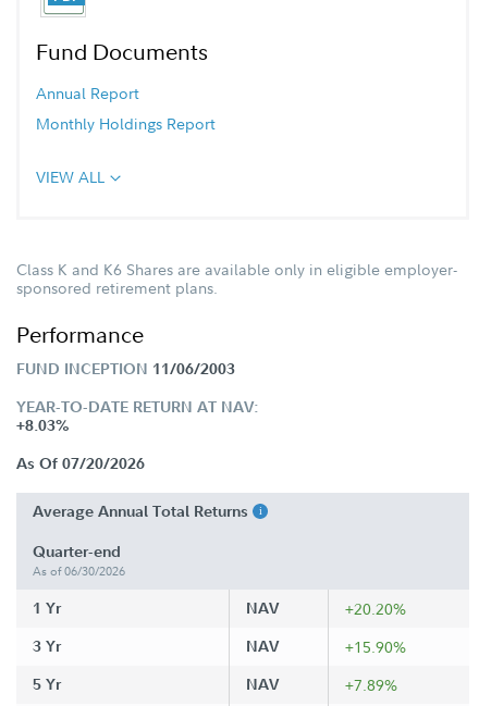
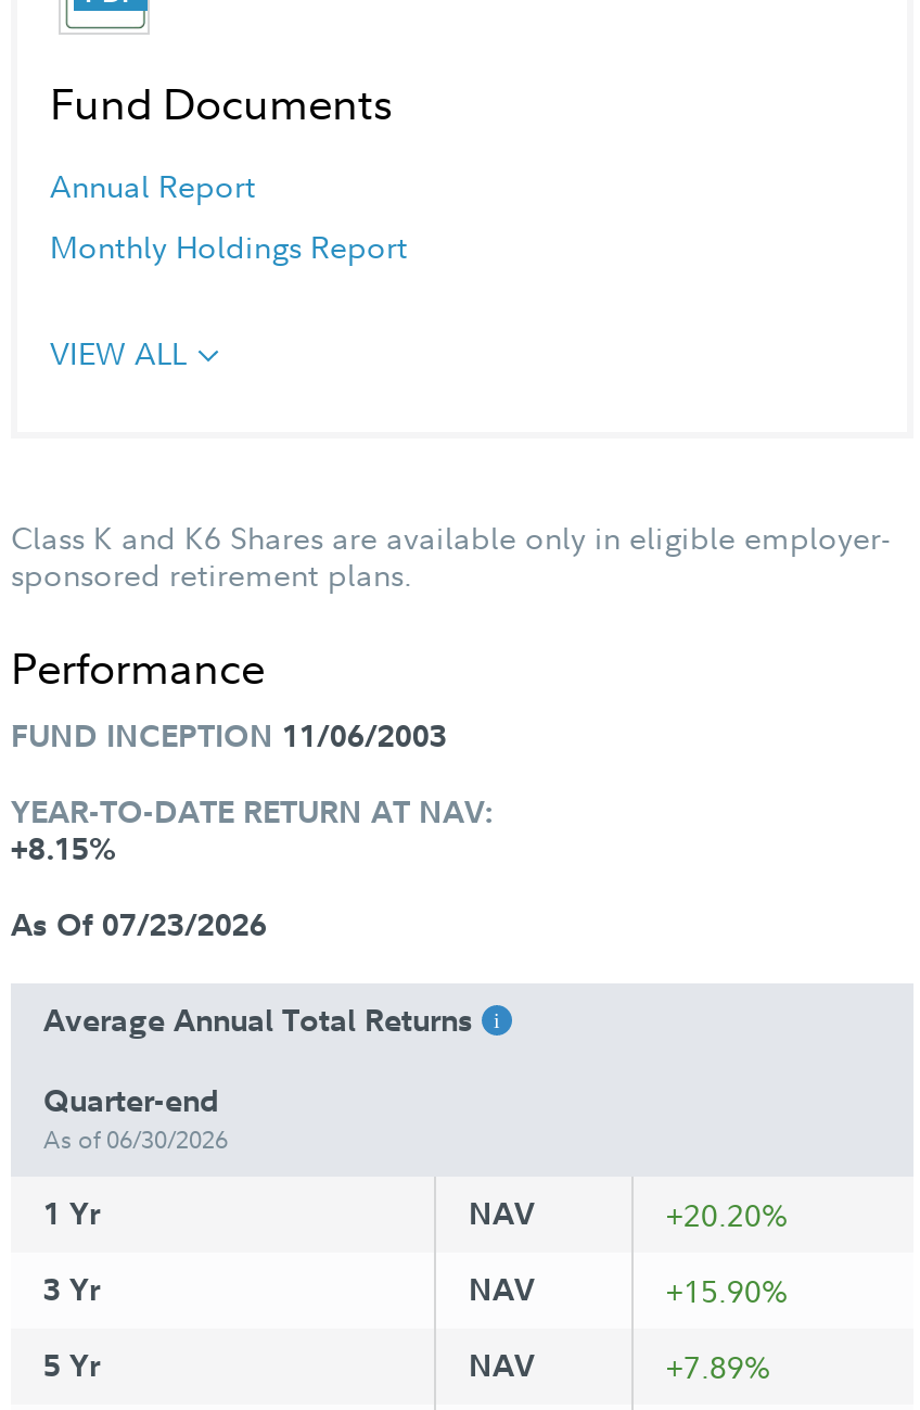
- +8.03%
+ +8.15%

- As Of 07/20/2026
+ As Of 07/23/2026
